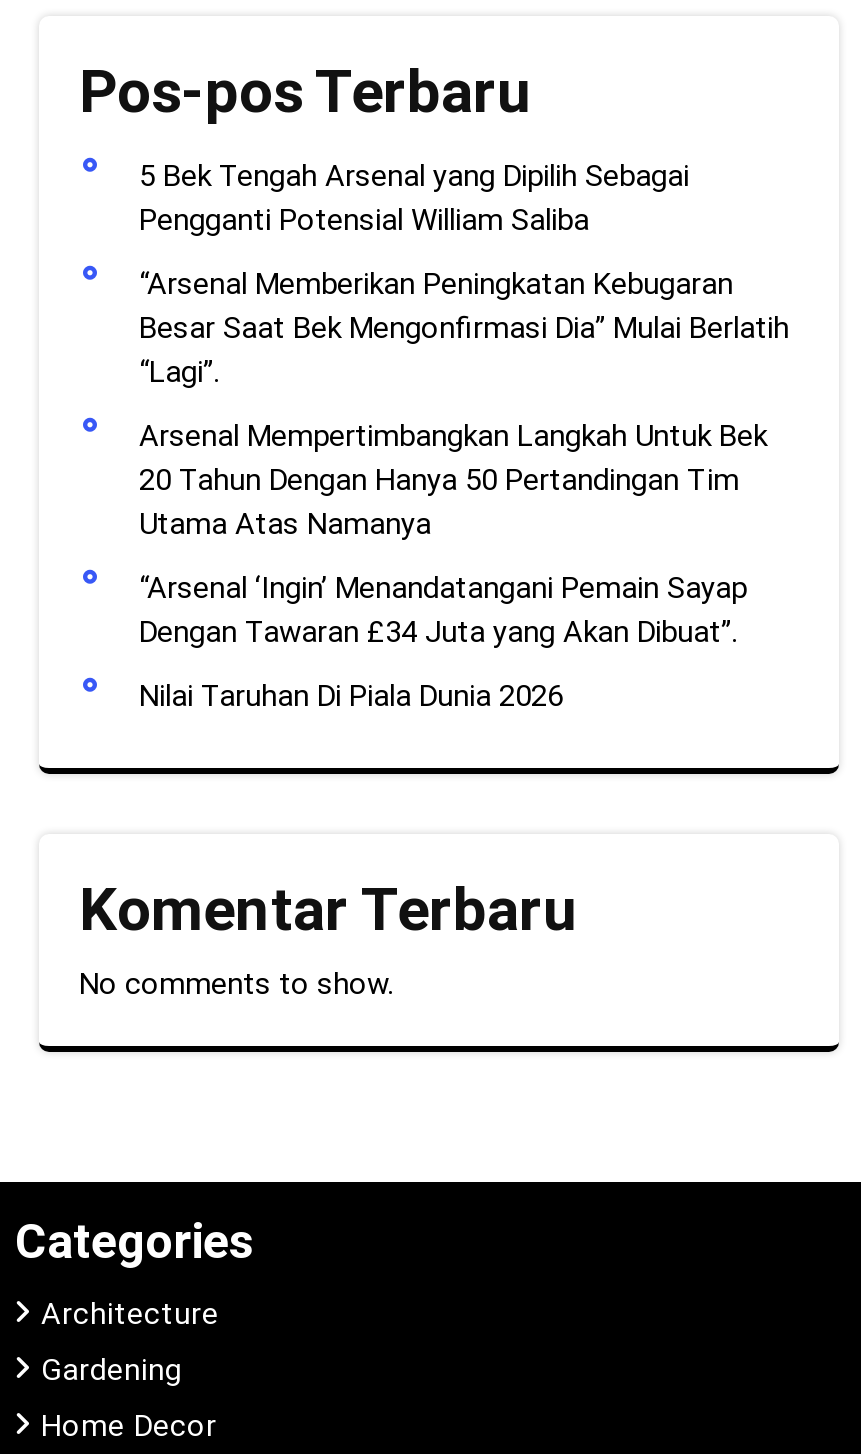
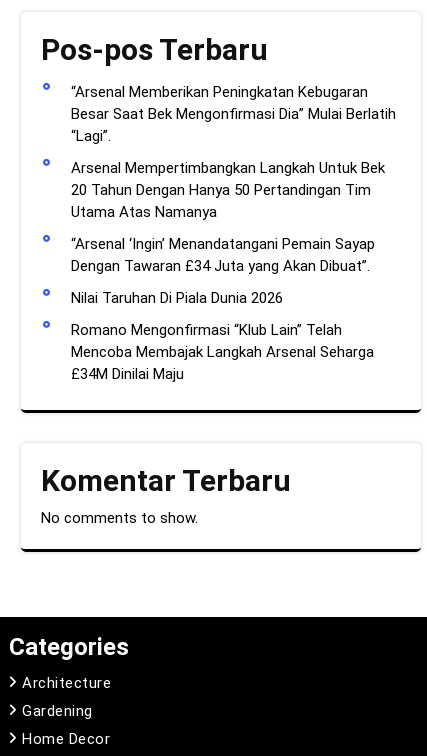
- 5 Bek Tengah Arsenal yang Dipilih Sebagai
- Pengganti Potensial William Saliba

moved up: “Arsenal Memberikan Peningkatan Kebugaran | Besar Saat Bek Mengonfirmasi Dia” Mulai Berlatih | “Lagi”. | ... | Dengan Tawaran £34 Juta yang Akan Dibuat”. | Nilai Taruhan Di Piala Dunia 2026

+ Romano Mengonfirmasi “Klub Lain” Telah
+ Mencoba Membajak Langkah Arsenal Seharga
+ £34M Dinilai Maju
